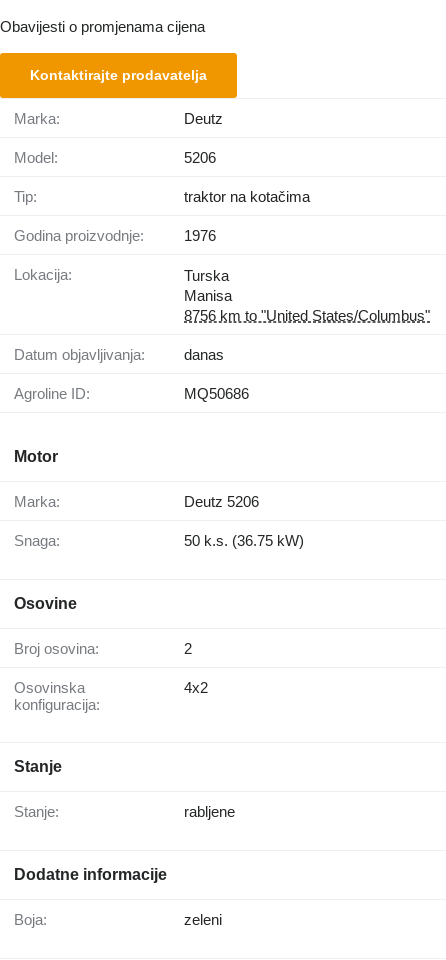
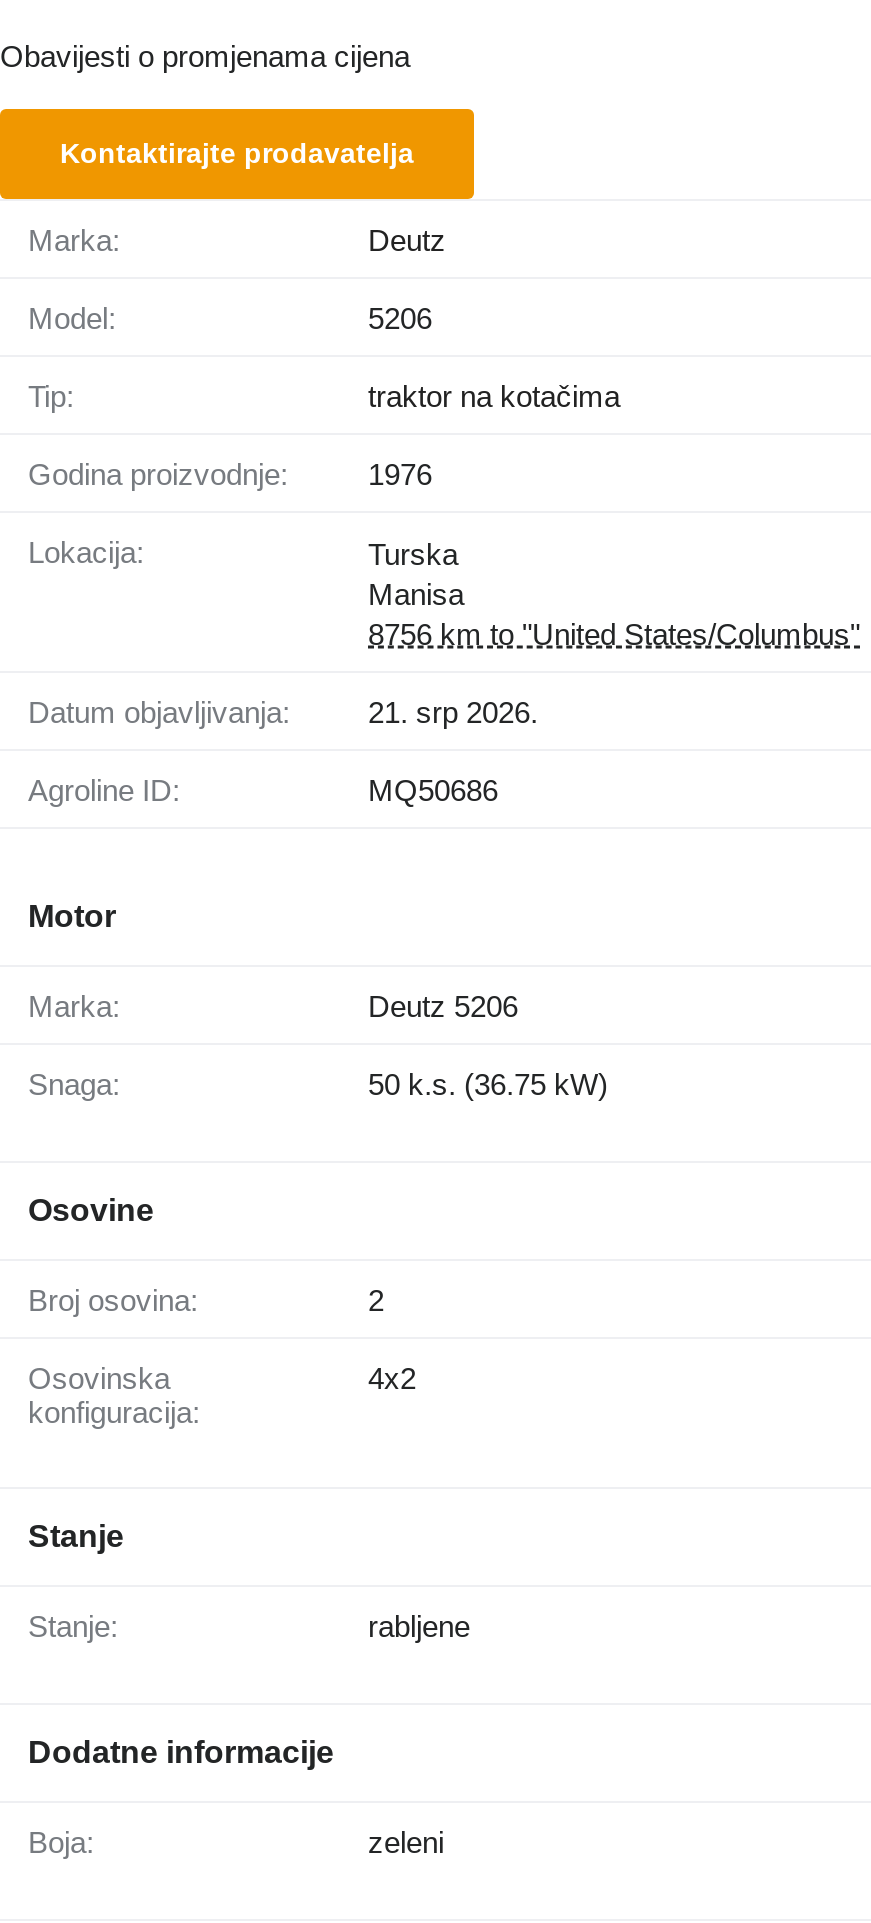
- danas
+ 21. srp 2026.
